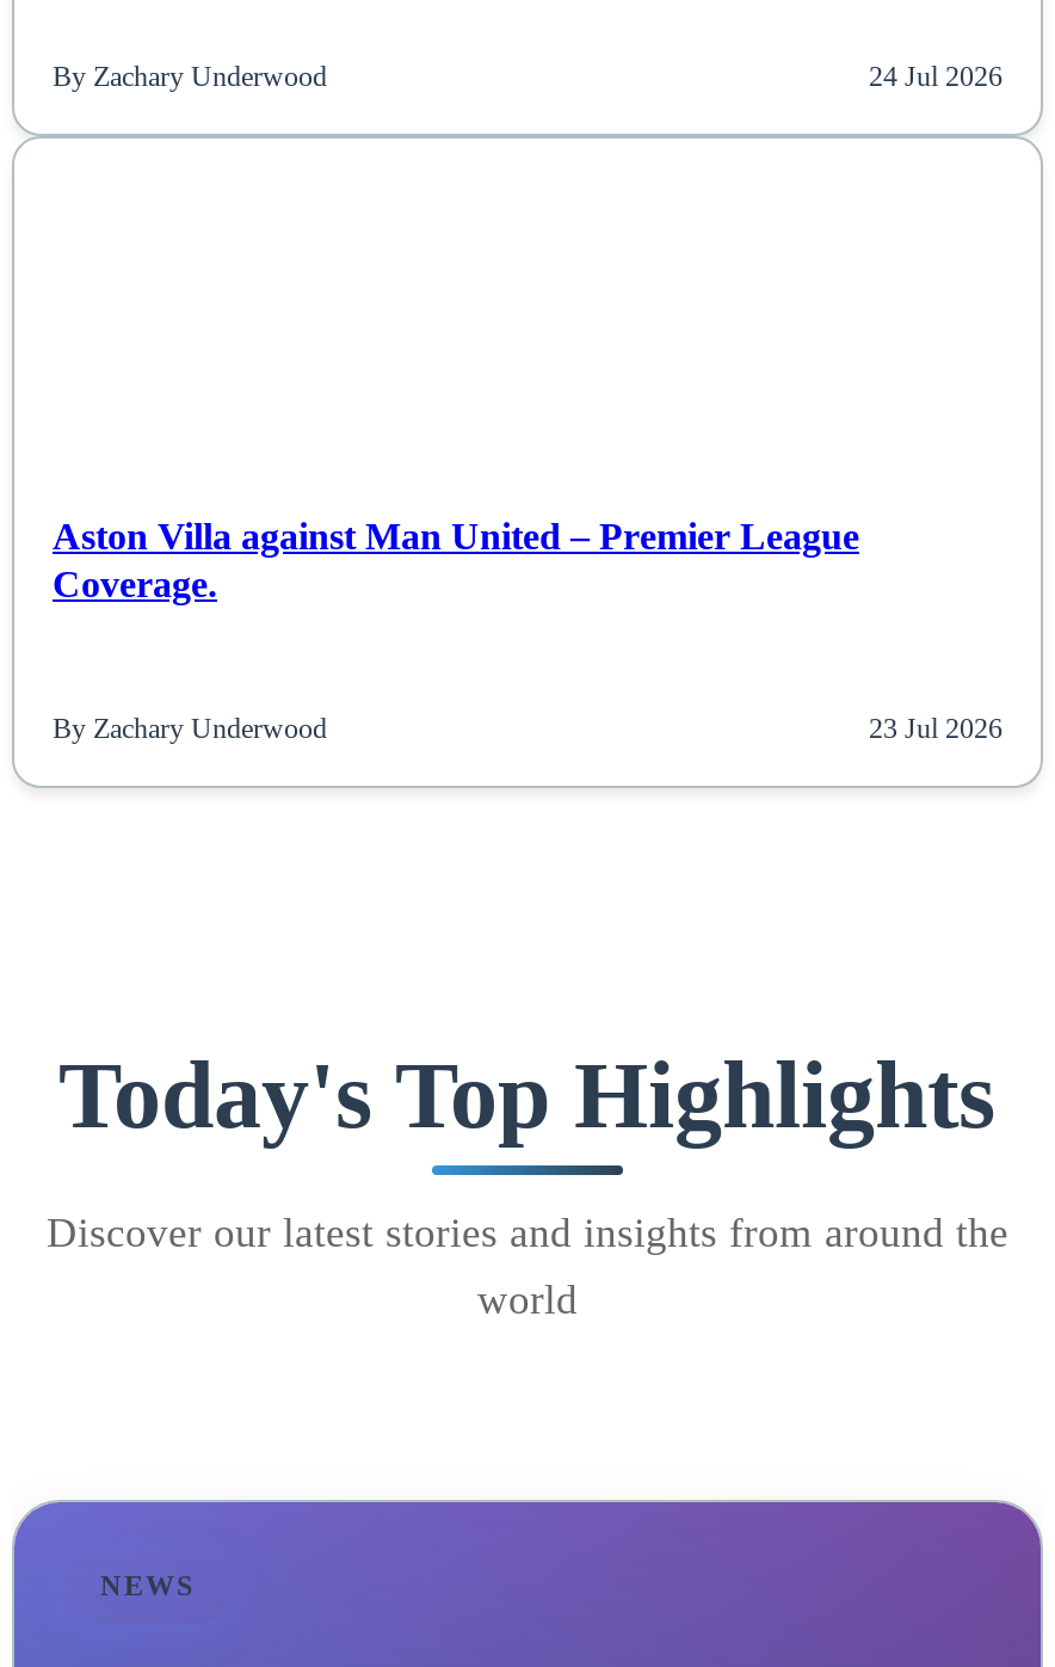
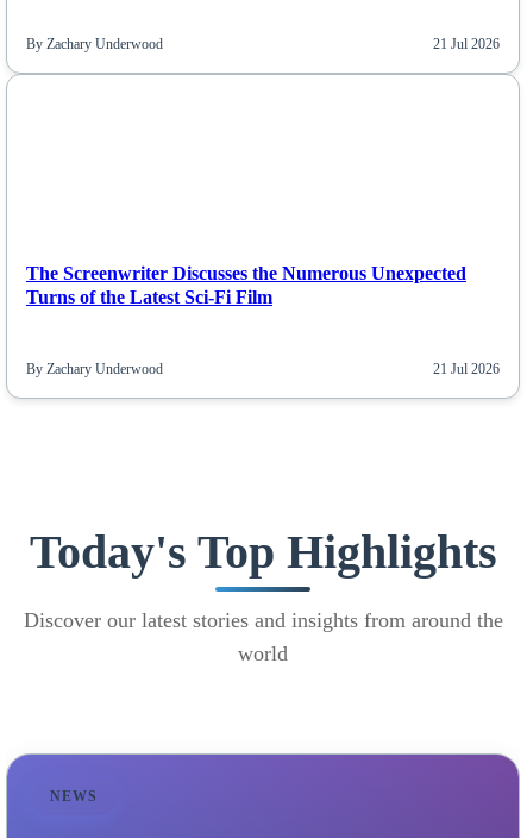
- 24 Jul 2026
+ 21 Jul 2026

- Aston Villa against Man United – Premier League
- Coverage.
+ The Screenwriter Discusses the Numerous Unexpected
+ Turns of the Latest Sci-Fi Film

- 23 Jul 2026
+ 21 Jul 2026
